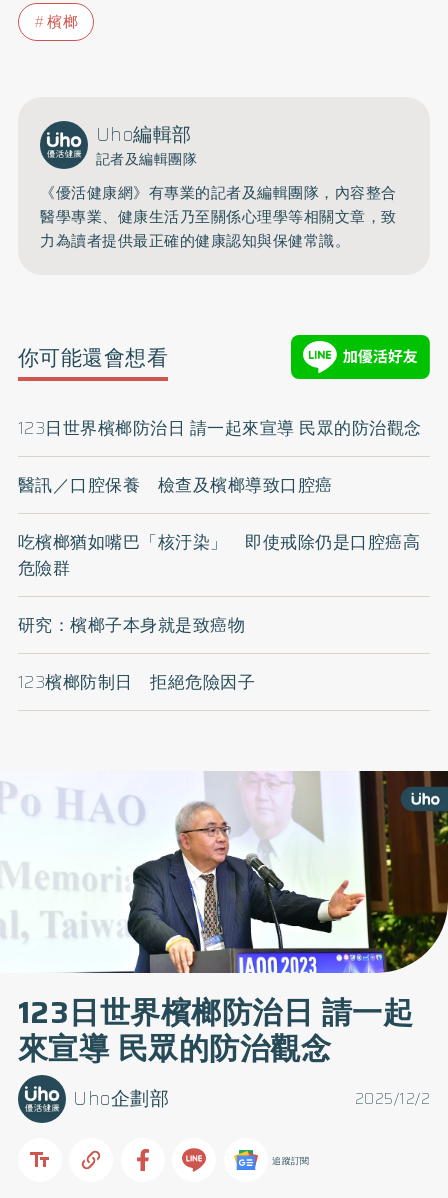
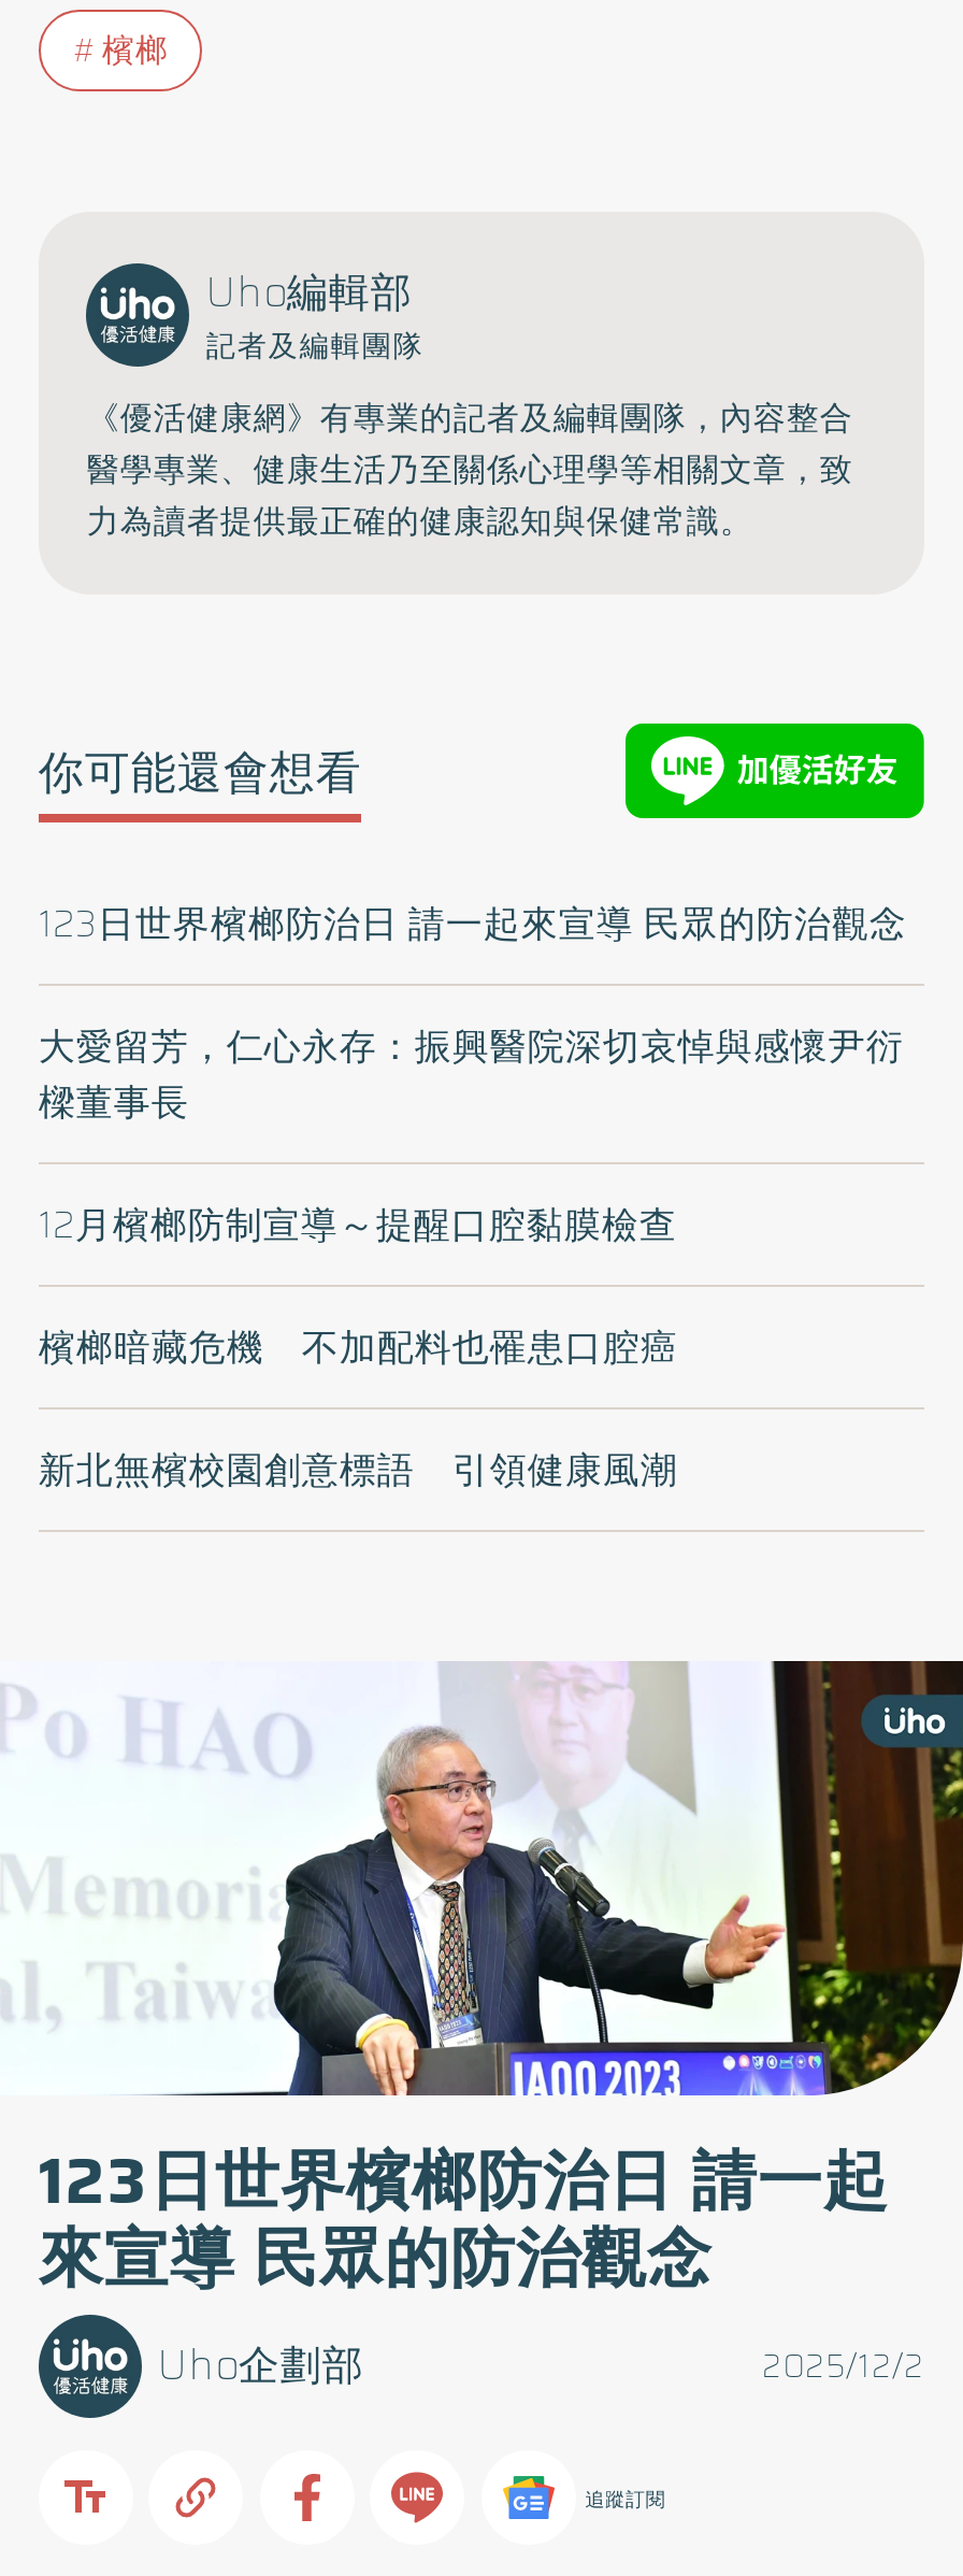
- 醫訊／口腔保養 檢查及檳榔導致口腔癌
+ 大愛留芳，仁心永存：振興醫院深切哀悼與感懷尹衍
+ 樑董事長

- 吃檳榔猶如嘴巴「核汙染」 即使戒除仍是口腔癌高
- 危險群
+ 12月檳榔防制宣導～提醒口腔黏膜檢查

- 研究：檳榔子本身就是致癌物
+ 檳榔暗藏危機 不加配料也罹患口腔癌

- 123檳榔防制日 拒絕危險因子
+ 新北無檳校園創意標語 引領健康風潮
